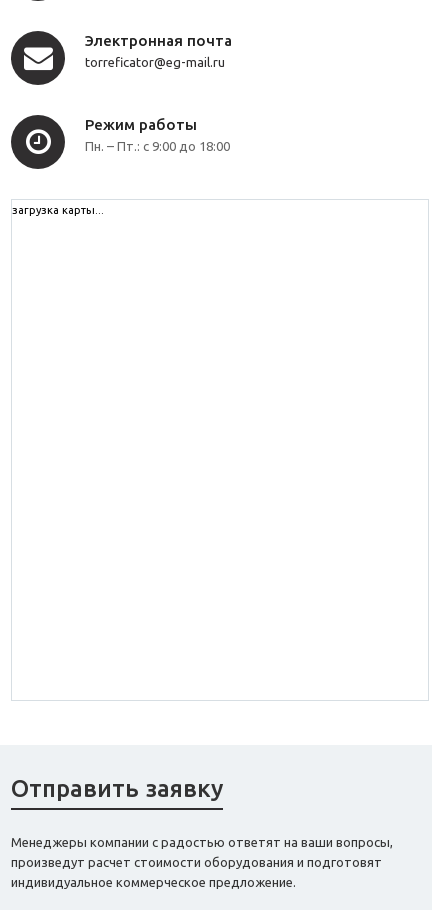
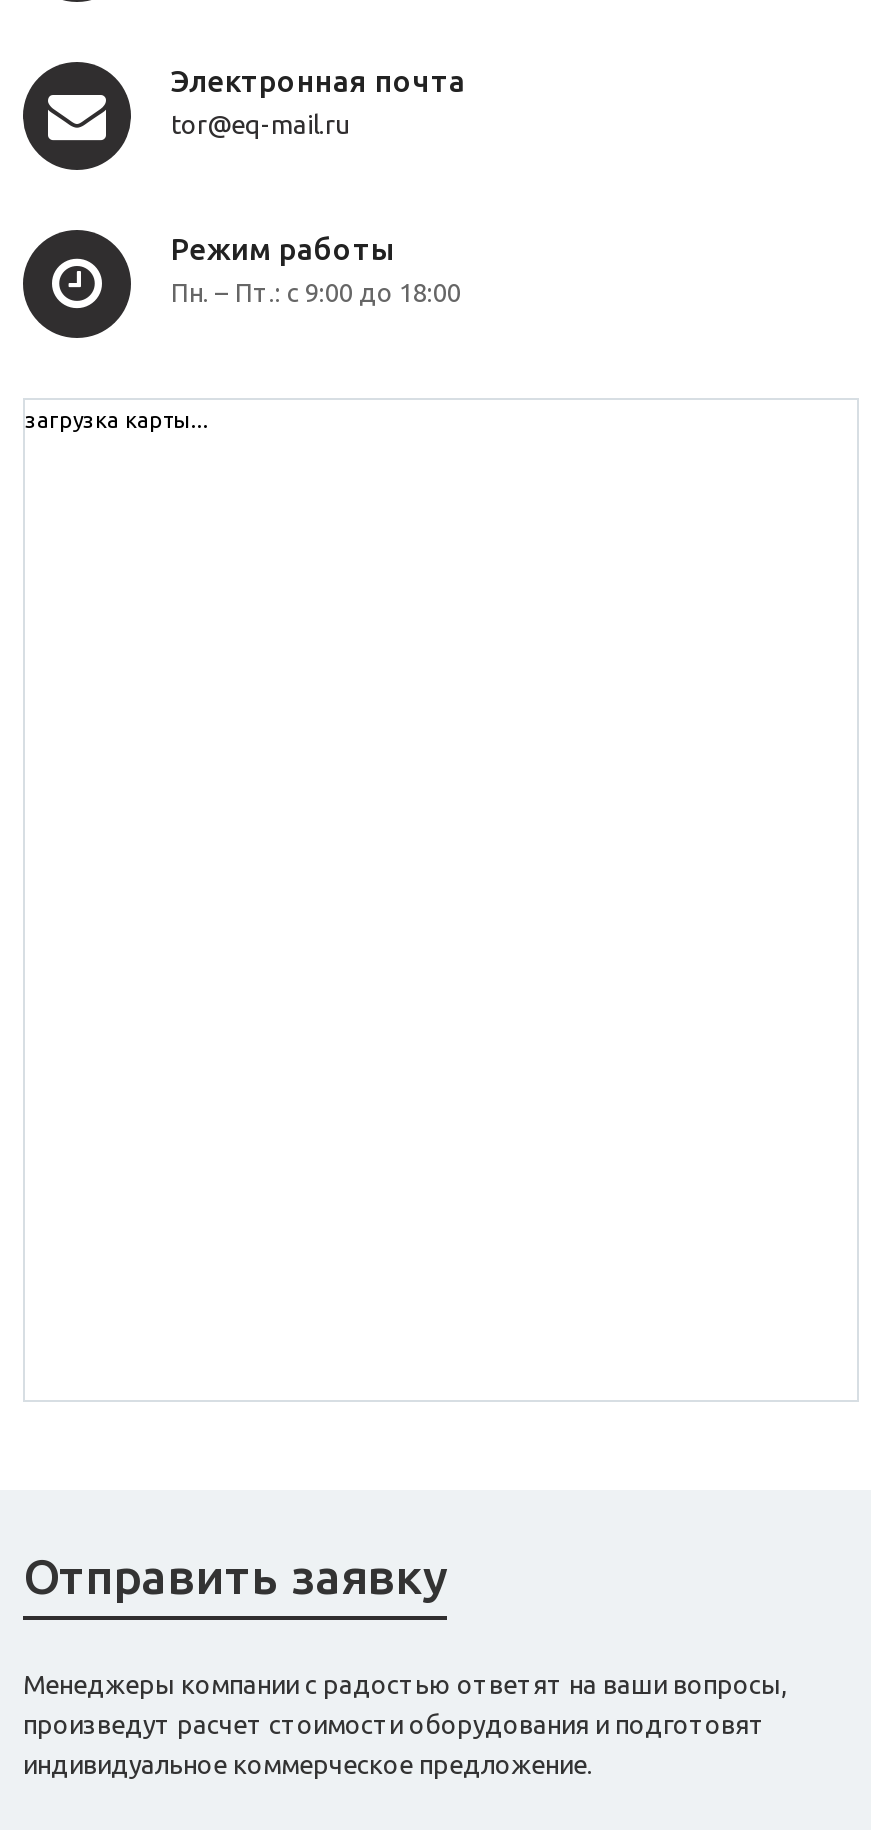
- torreficator@eg-mail.ru
+ tor@eq-mail.ru
